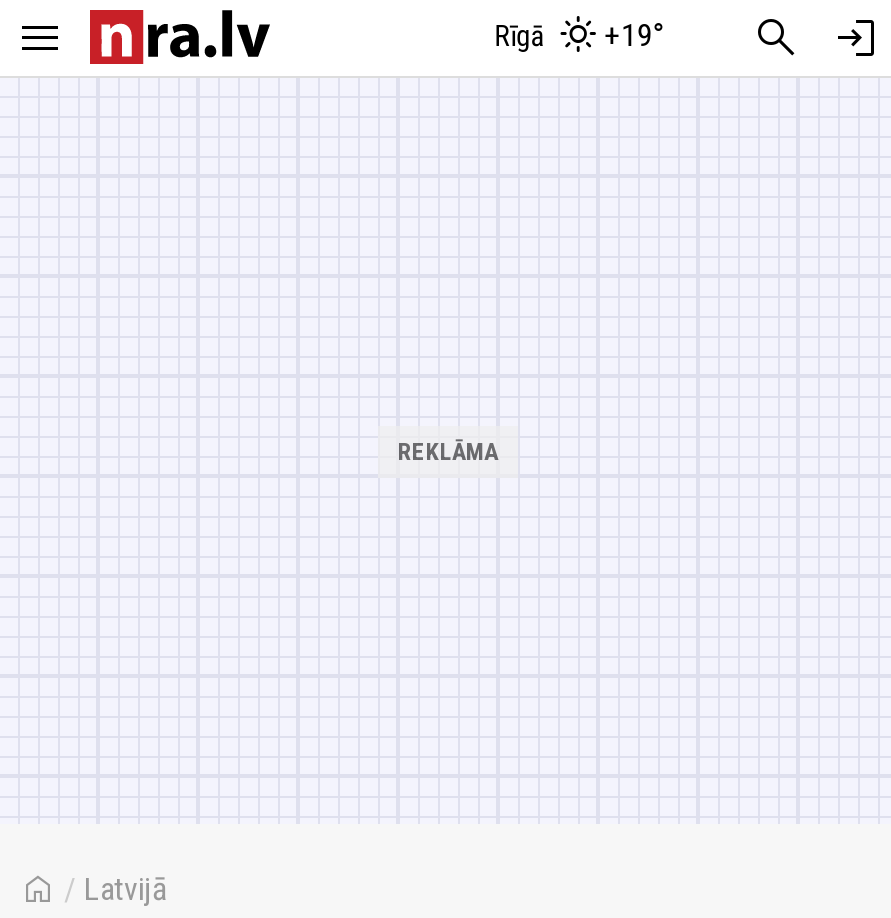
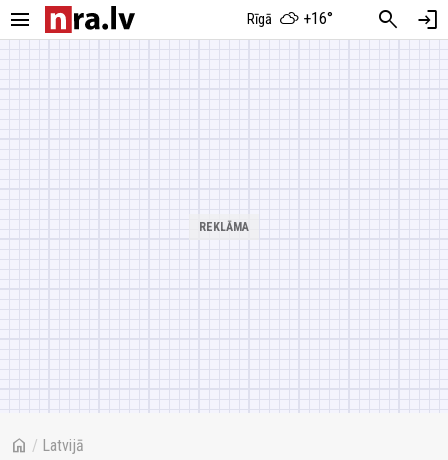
- Rīgā +19°
+ Rīgā +16°
